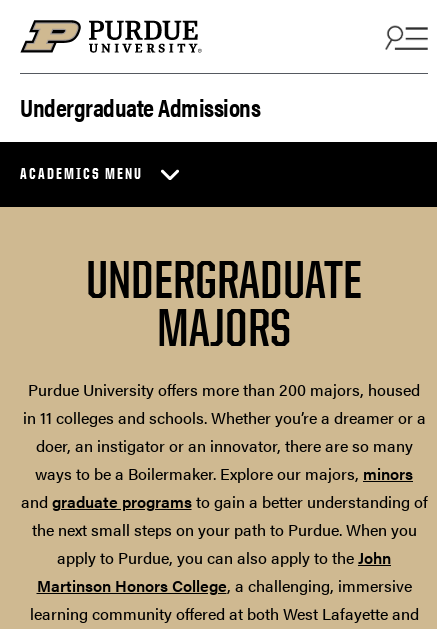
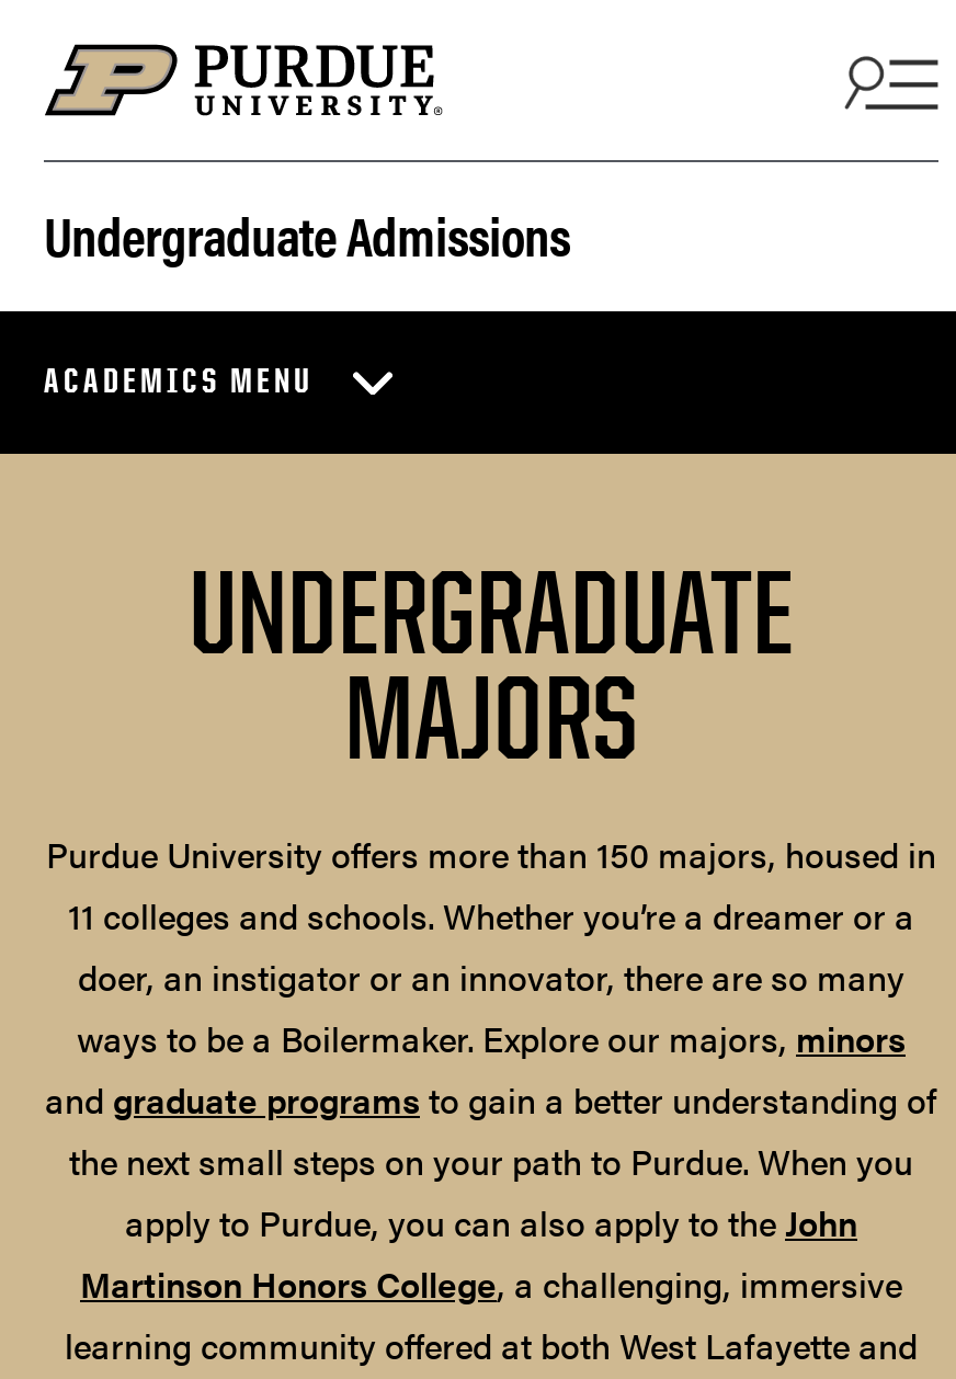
- Purdue University offers more than 200 majors, housed
- in 11 colleges and schools. Whether you’re a dreamer or a
+ Purdue University offers more than 150 majors, housed in
+ 11 colleges and schools. Whether you’re a dreamer or a
